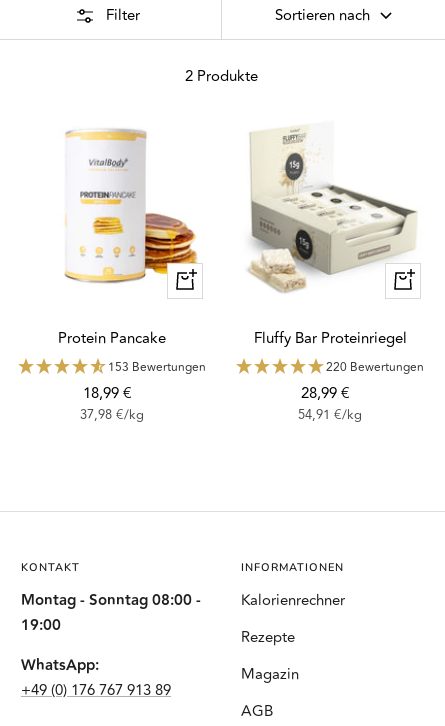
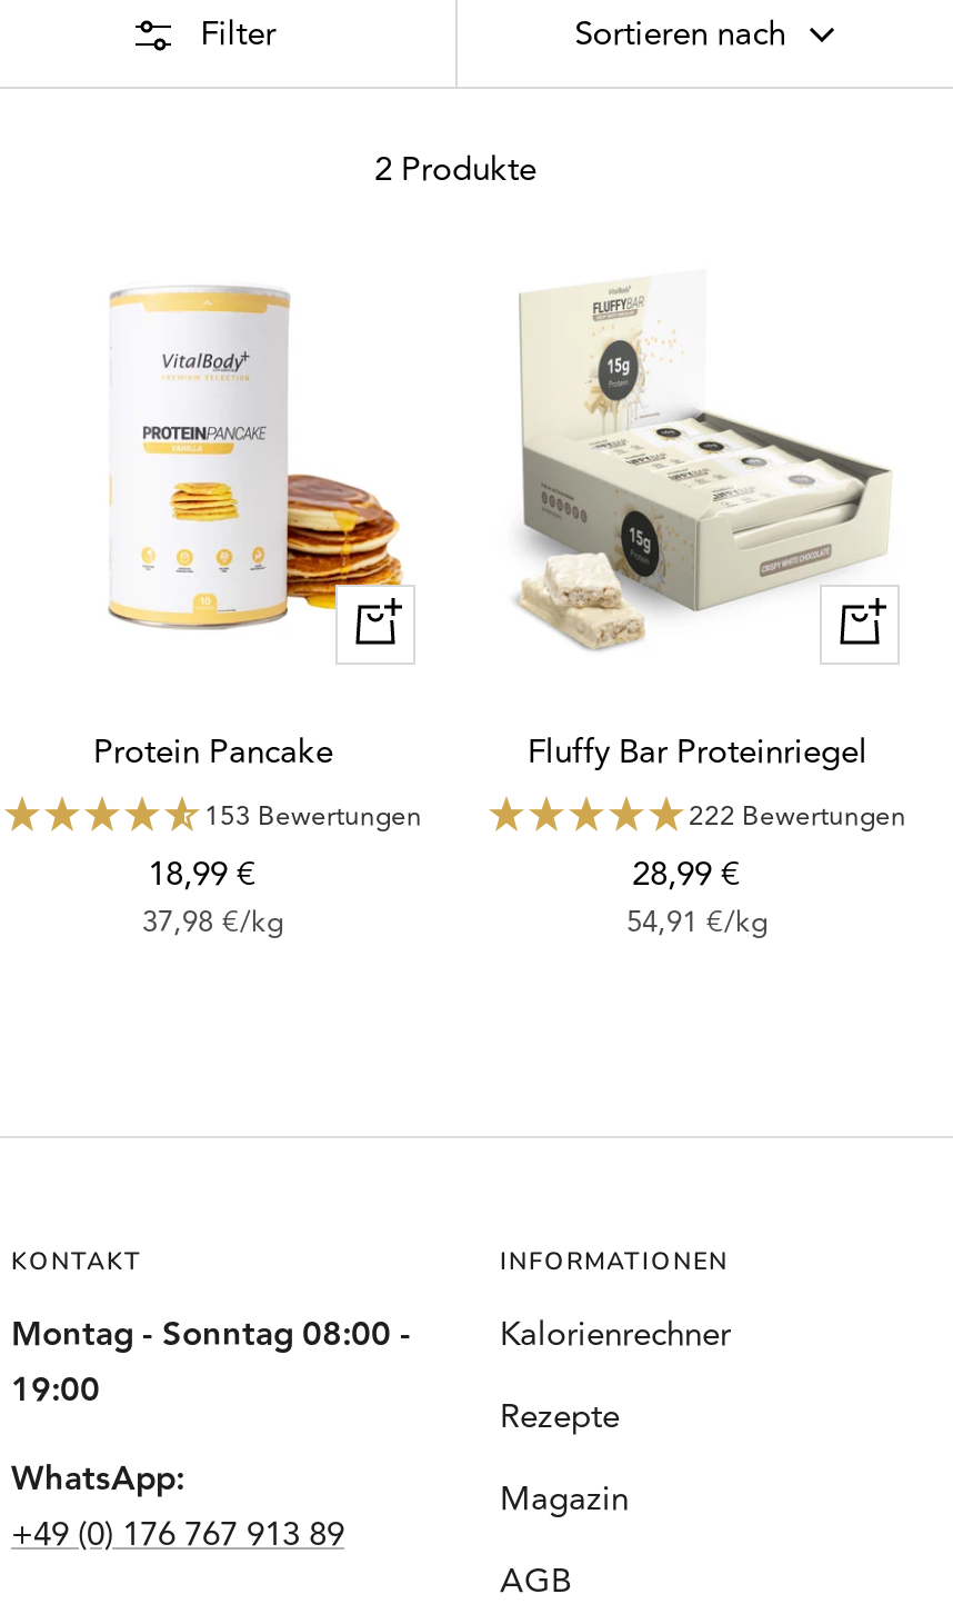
- 220 Bewertungen
+ 222 Bewertungen
